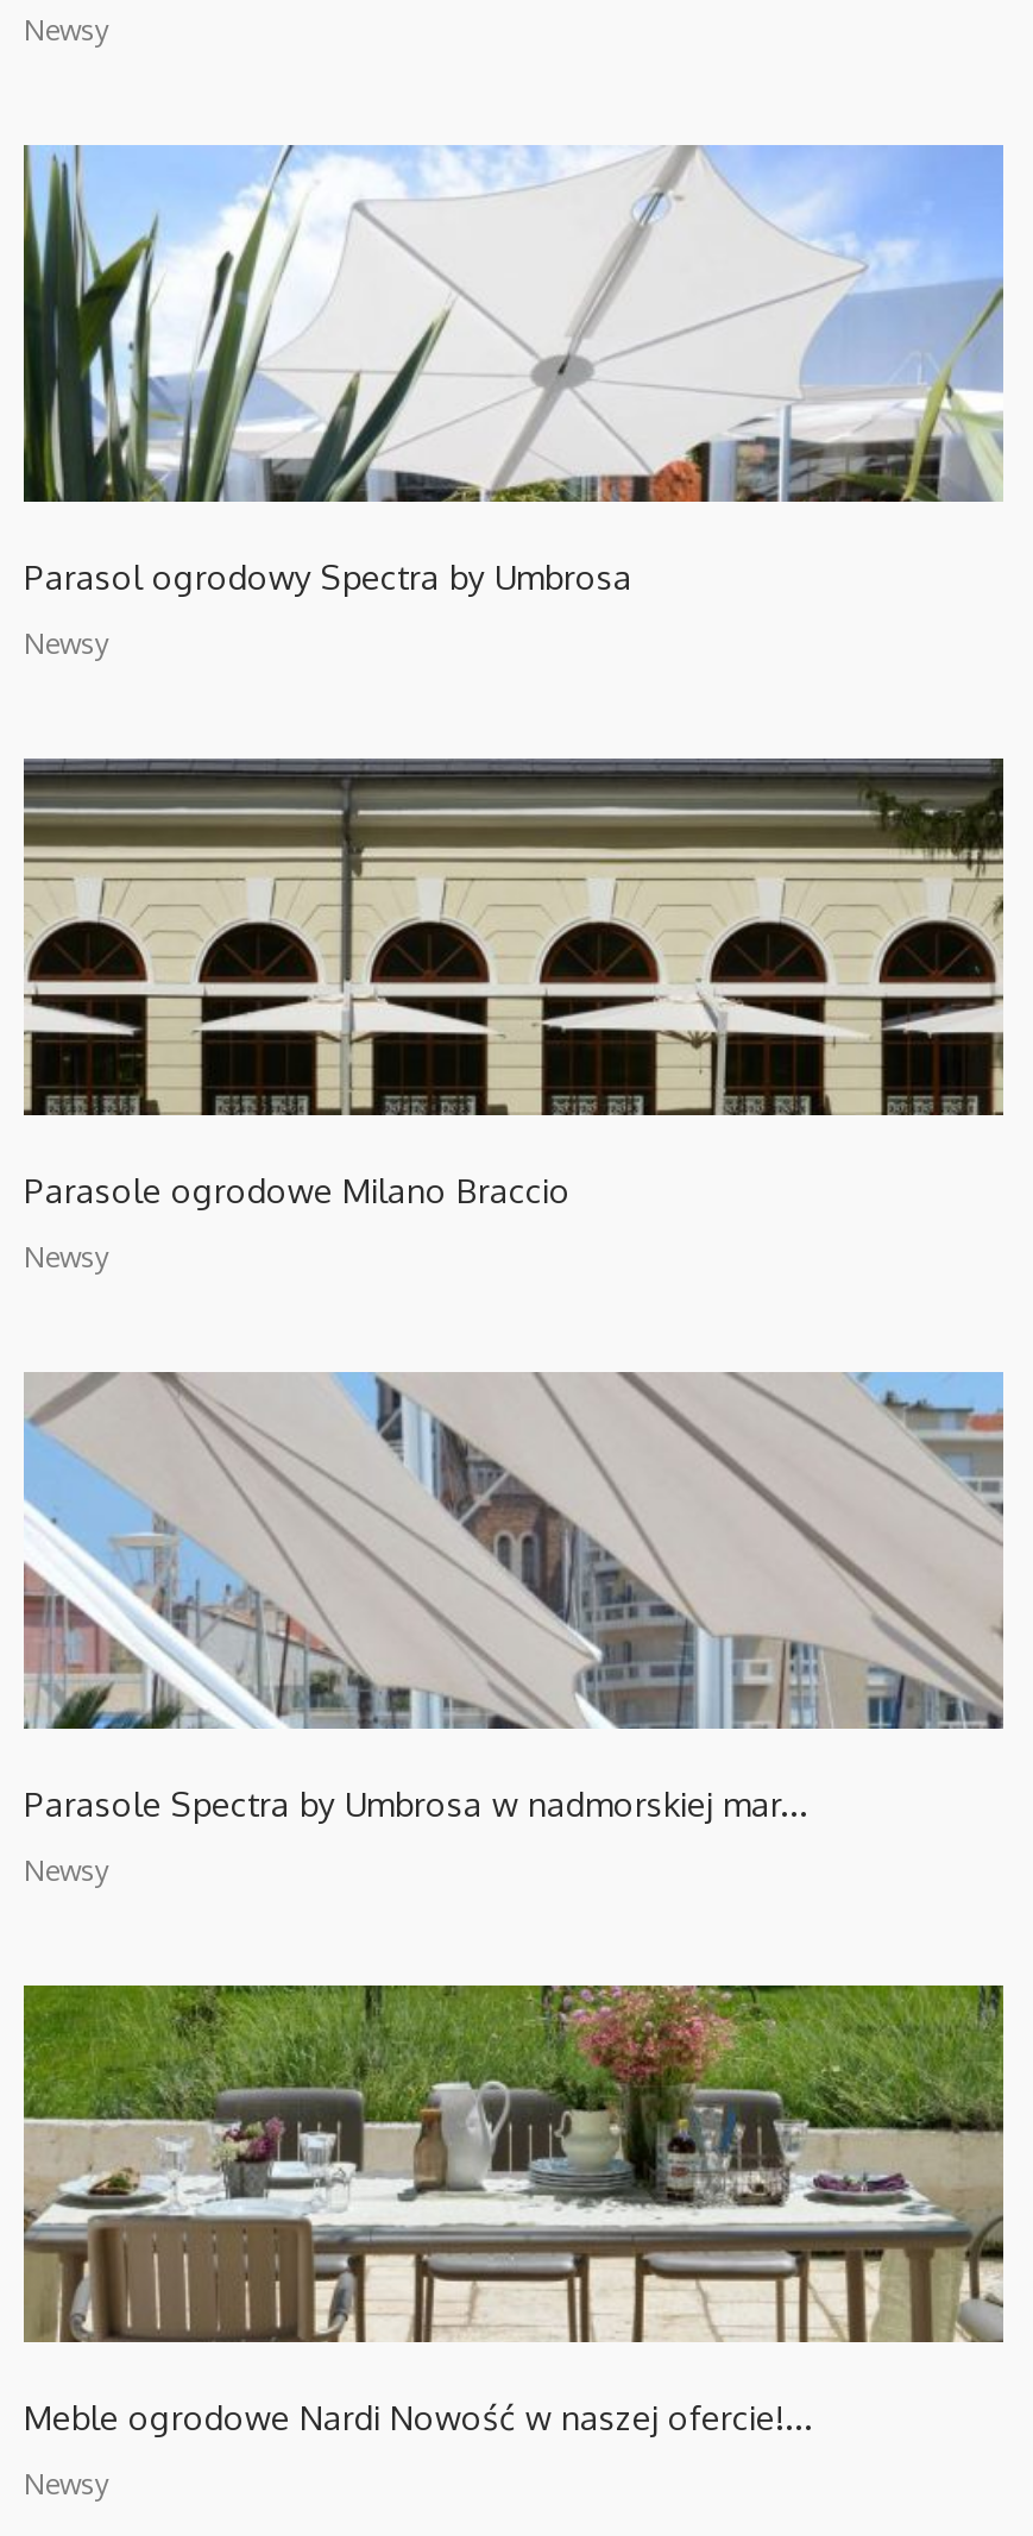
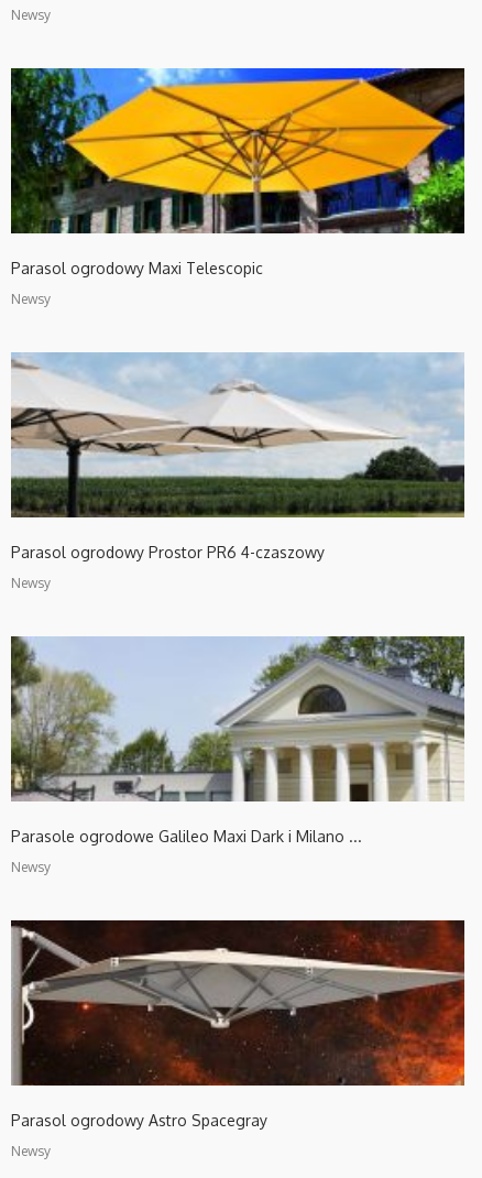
- [image]
- Parasol ogrodowy Spectra by Umbrosa
+ [image]
+ Parasol ogrodowy Maxi Telescopic

- [image]
- Parasole ogrodowe Milano Braccio
+ [image]
+ Parasol ogrodowy Prostor PR6 4-czaszowy

- [image]
- Parasole Spectra by Umbrosa w nadmorskiej mar...
+ [image]
+ Parasole ogrodowe Galileo Maxi Dark i Milano ...

- [image]
- Meble ogrodowe Nardi Nowość w naszej ofercie!...
+ [image]
+ Parasol ogrodowy Astro Spacegray
